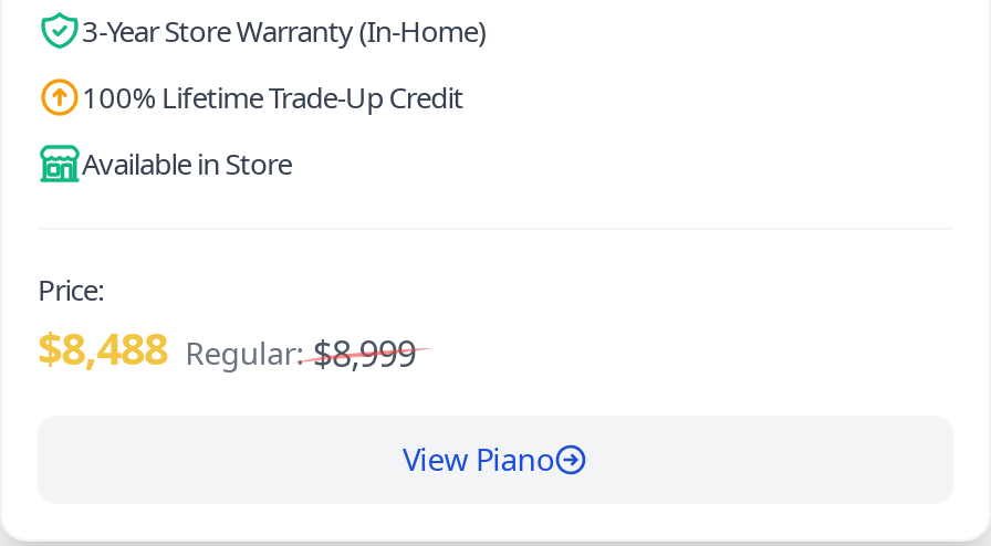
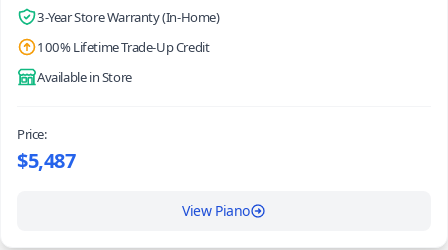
- $8,488 Regular: $8,999
+ $5,487
